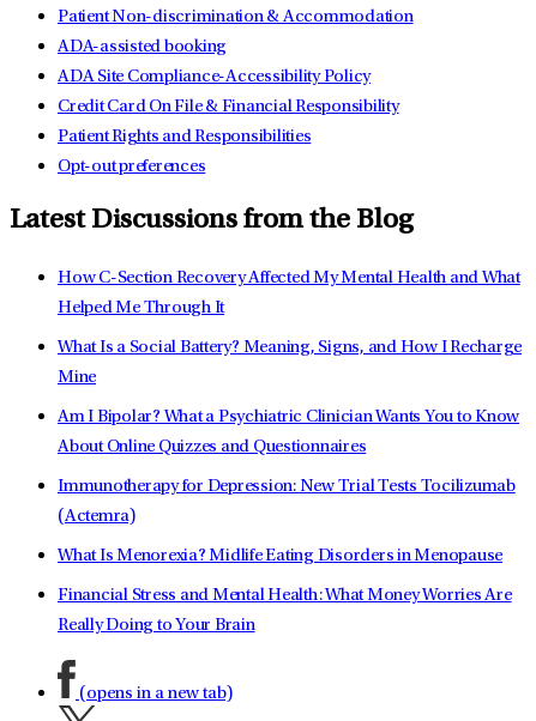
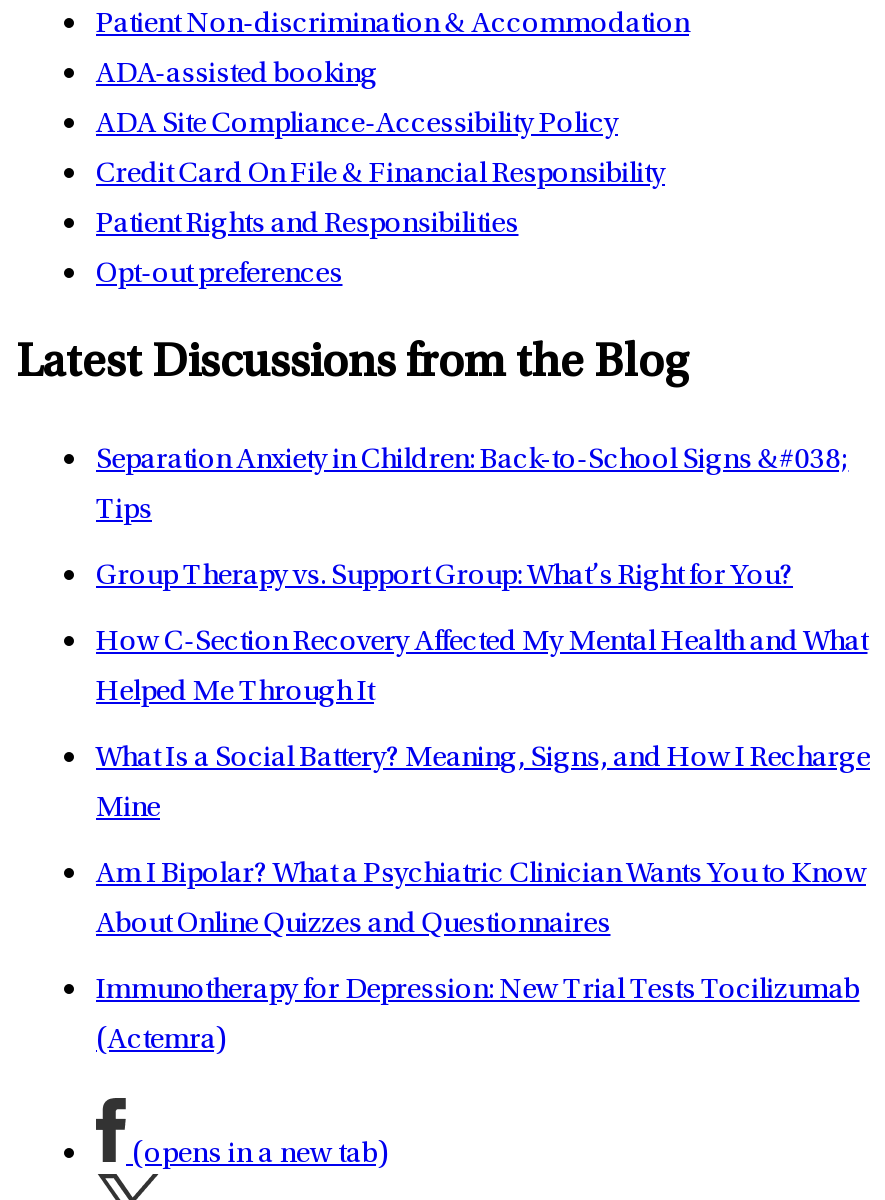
+ Separation Anxiety in Children: Back-to-School Signs &#038;
+ Tips
+ Group Therapy vs. Support Group: What’s Right for You?

moved down: How C-Section Recovery Affected My Mental Health and What | Helped Me Through It | What Is a Social Battery? Meaning, Signs, and How I Recharge | Mine | Am I Bipolar? What a Psychiatric Clinician Wants You to Know | About Online Quizzes and Questionnaires | Immunotherapy for Depression: New Trial Tests Tocilizumab | (Actemra)

- What Is Menorexia? Midlife Eating Disorders in Menopause
- Financial Stress and Mental Health: What Money Worries Are
- Really Doing to Your Brain
